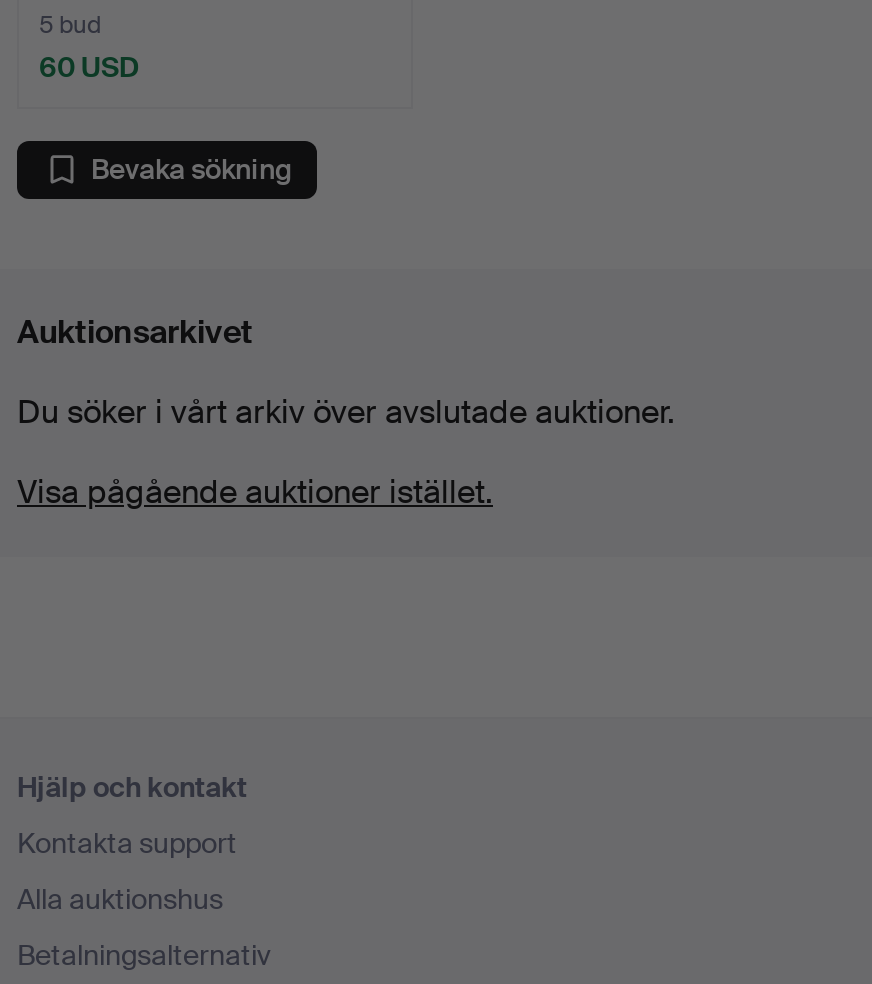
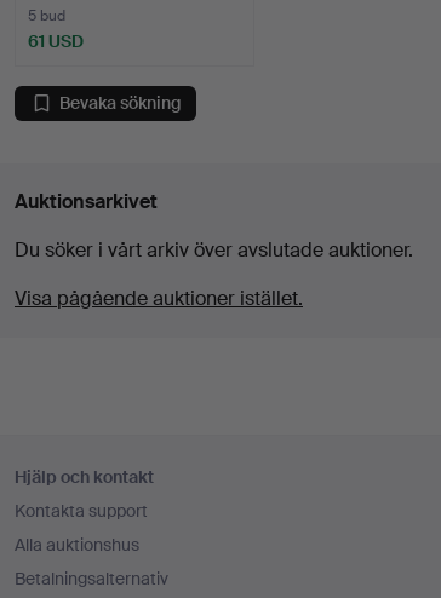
- 60 USD
+ 61 USD
